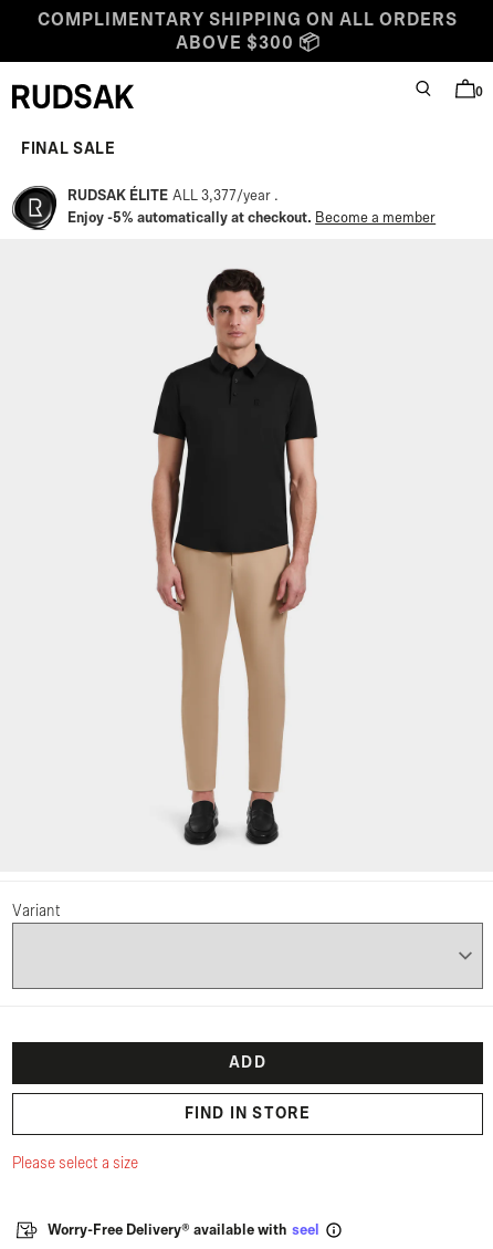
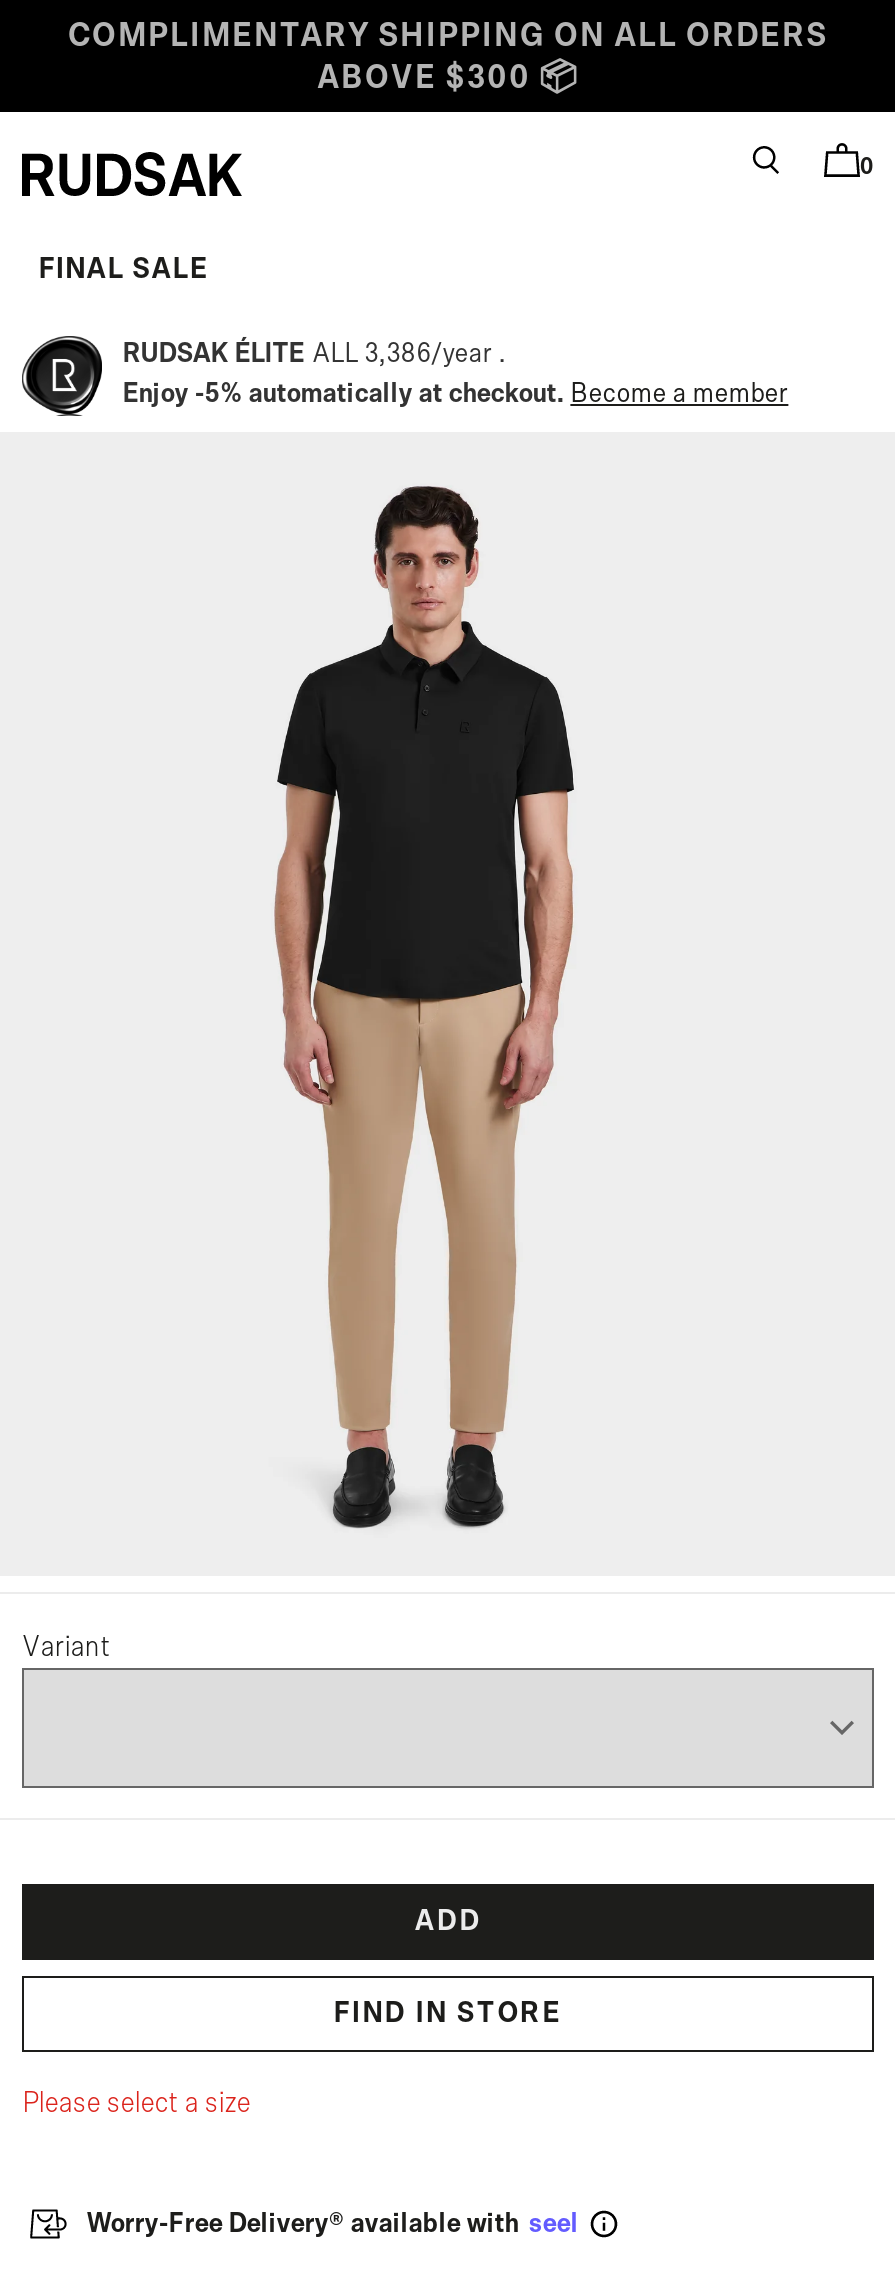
- RUDSAK ÉLITE ALL 3,377/year
+ RUDSAK ÉLITE ALL 3,386/year
